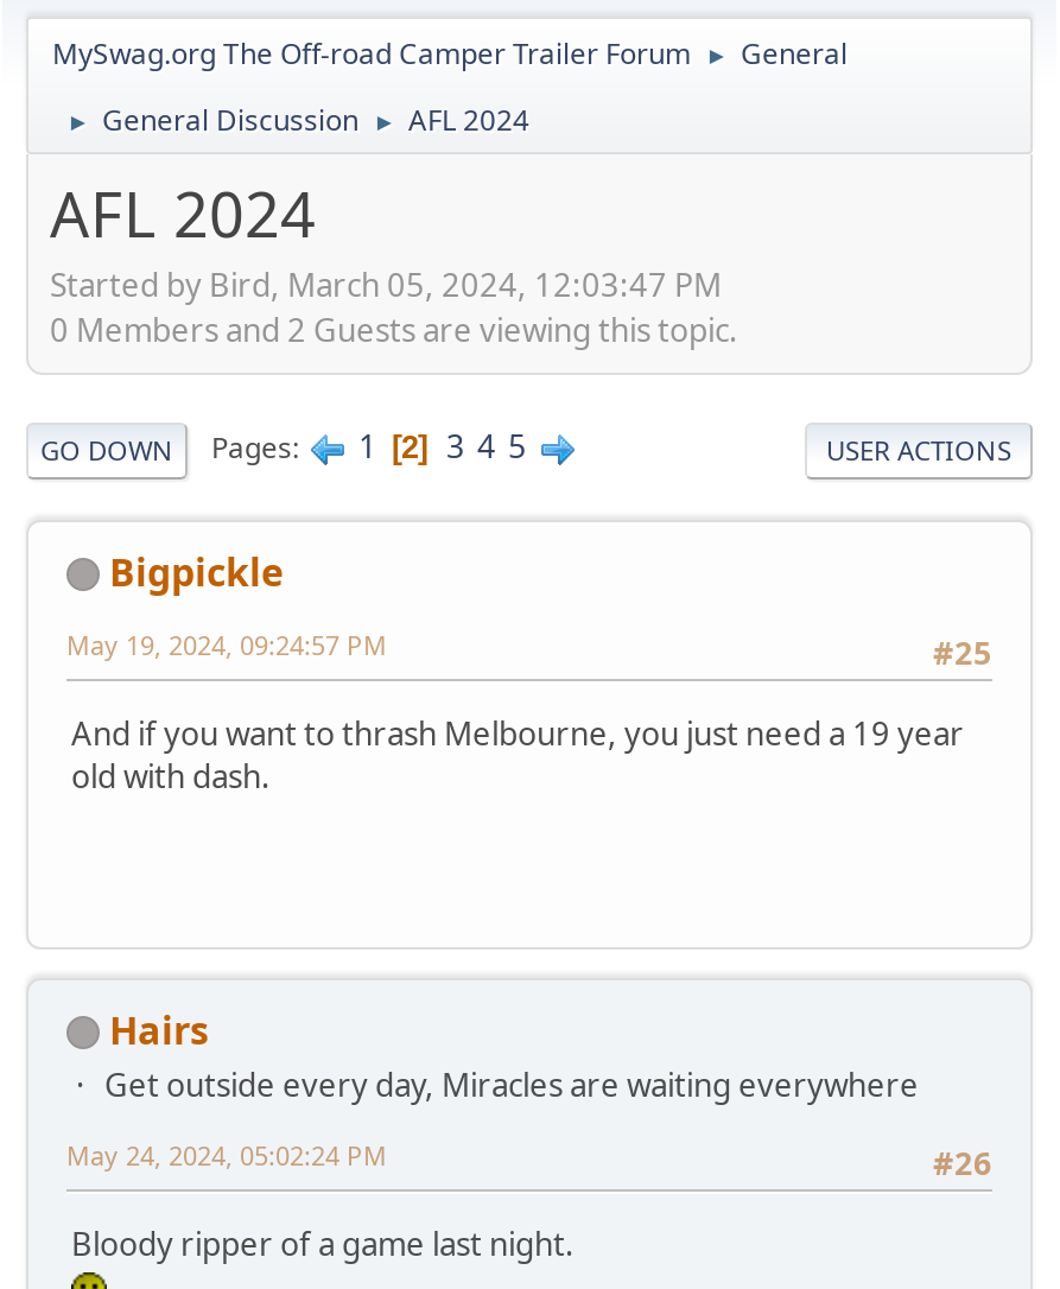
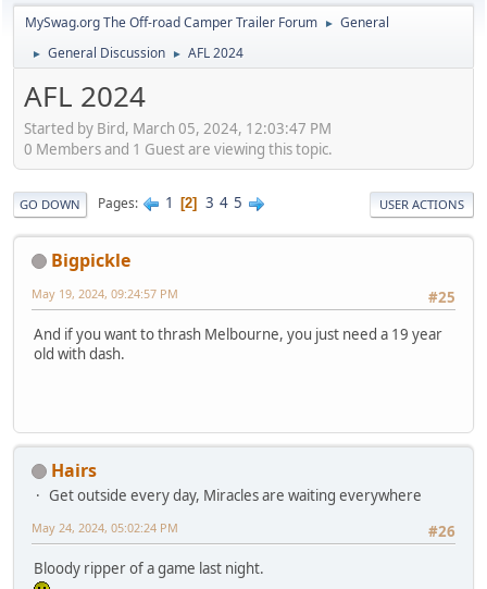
- 0 Members and 2 Guests are viewing this topic.
+ 0 Members and 1 Guest are viewing this topic.
